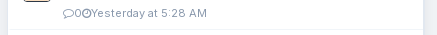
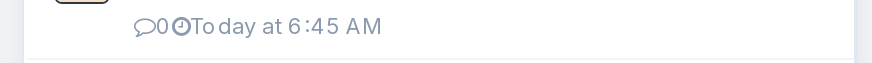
- Yesterday at 5:28 AM
+ Today at 6:45 AM
